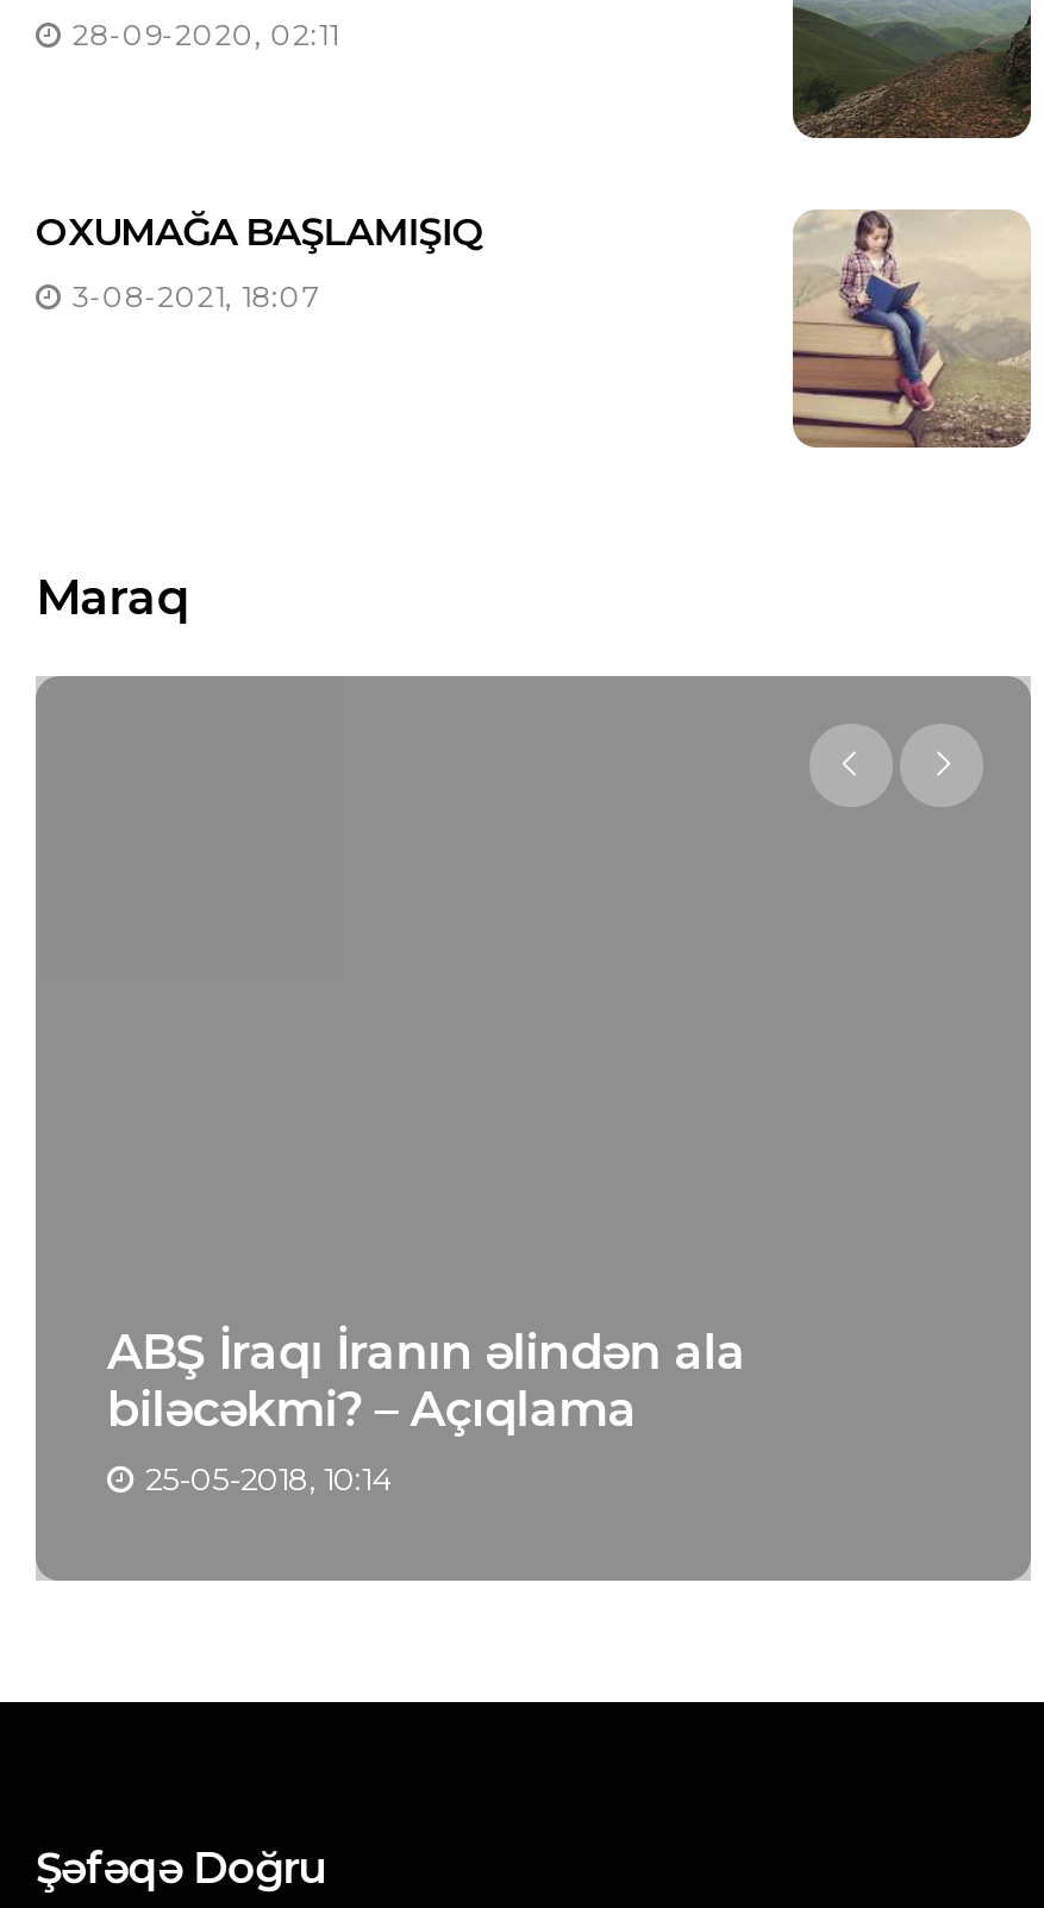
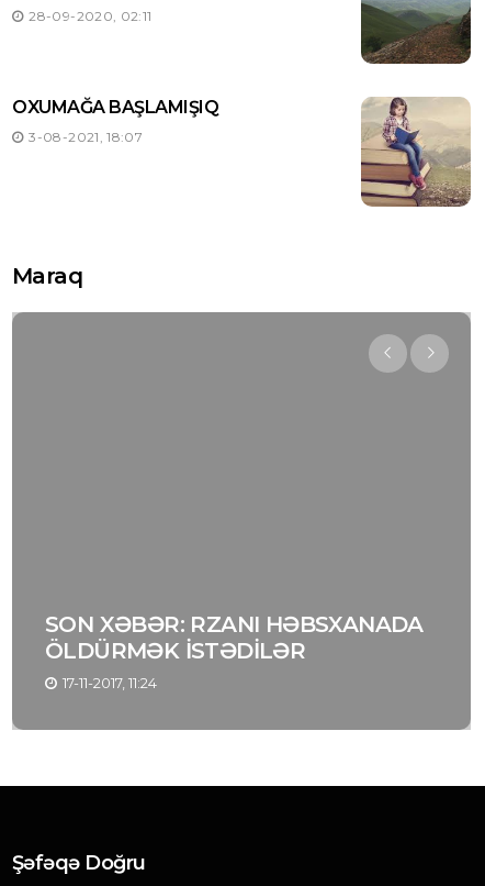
- ABŞ İraqı İranın əlindən ala
- biləcəkmi? – Açıqlama
- 25-05-2018, 10:14
+ SON XƏBƏR: RZANI HƏBSXANADA
+ ÖLDÜRMƏK İSTƏDİLƏR
+ 17-11-2017, 11:24
